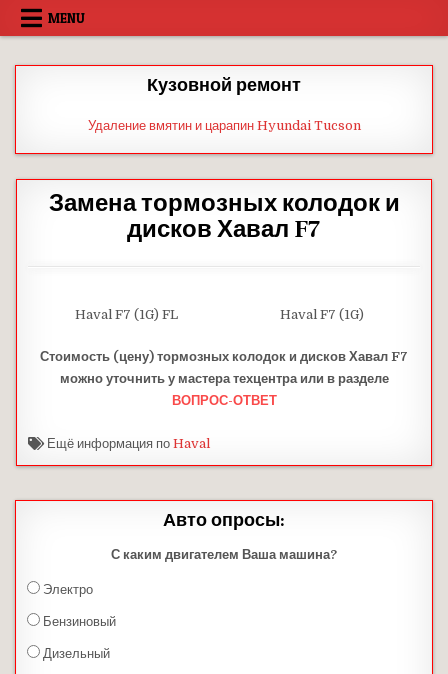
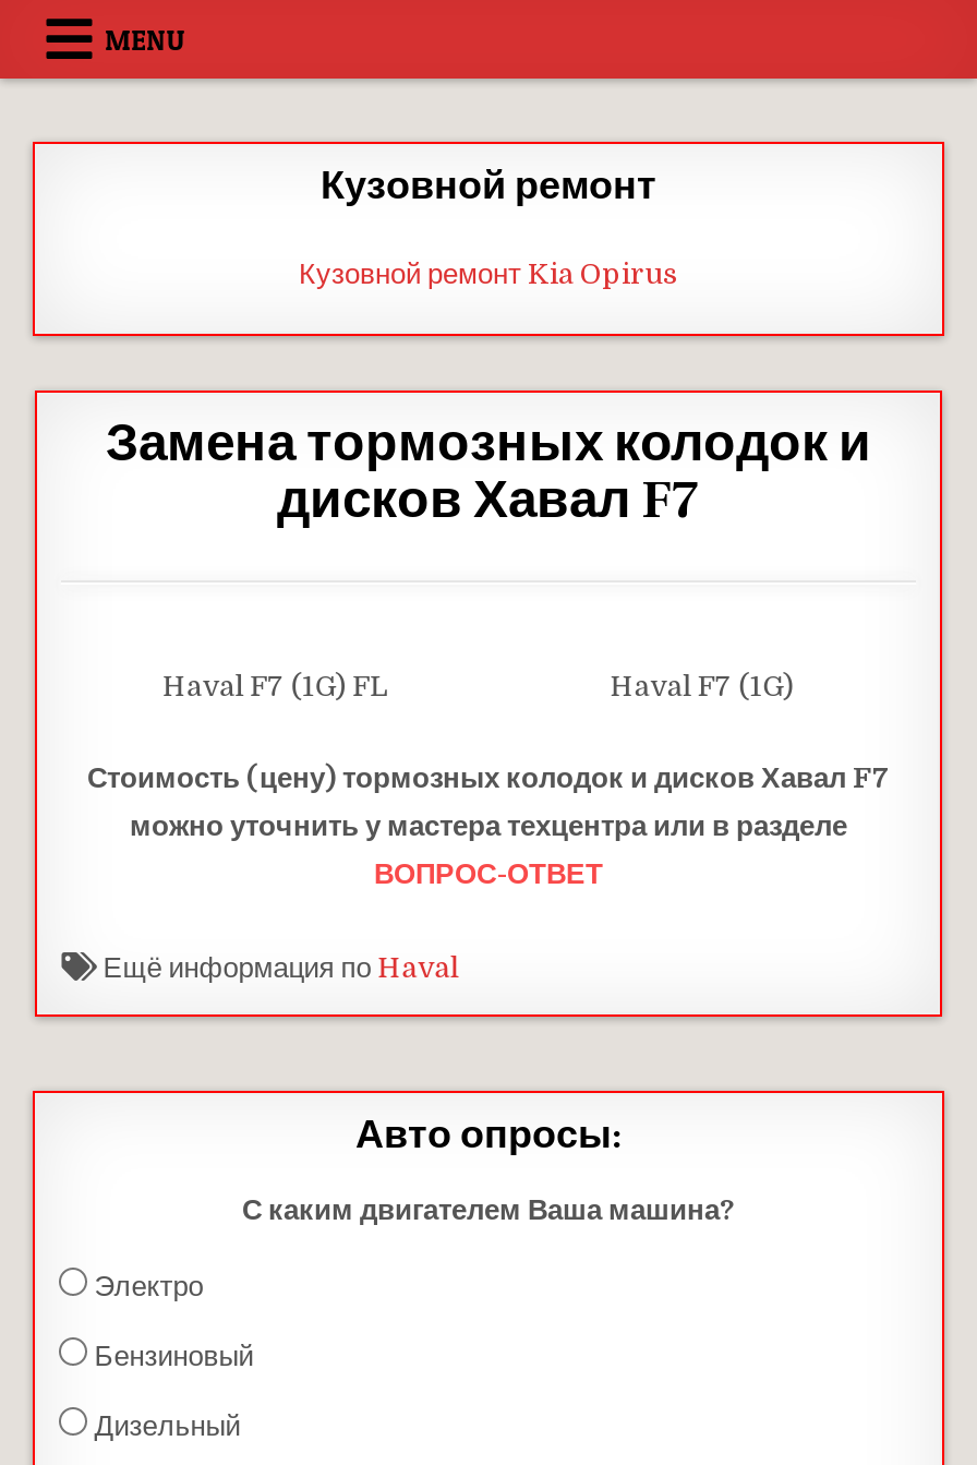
- Удаление вмятин и царапин Hyundai Tucson
+ Кузовной ремонт Kia Opirus
